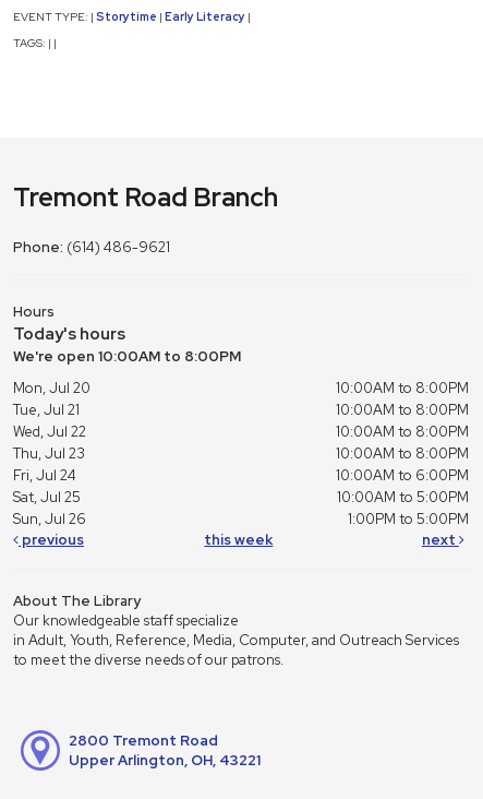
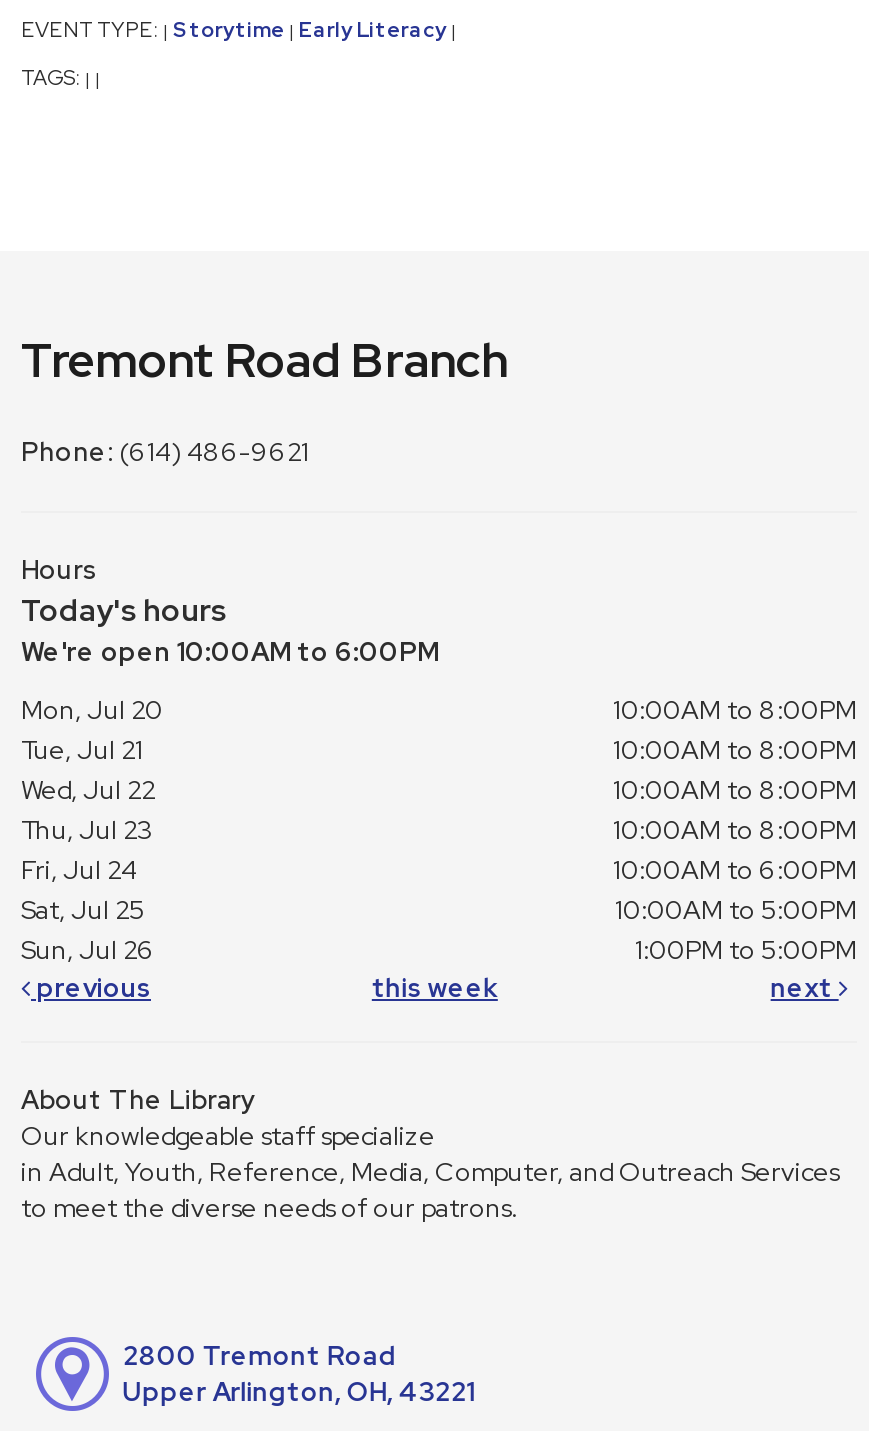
- We're open 10:00AM to 8:00PM
+ We're open 10:00AM to 6:00PM
